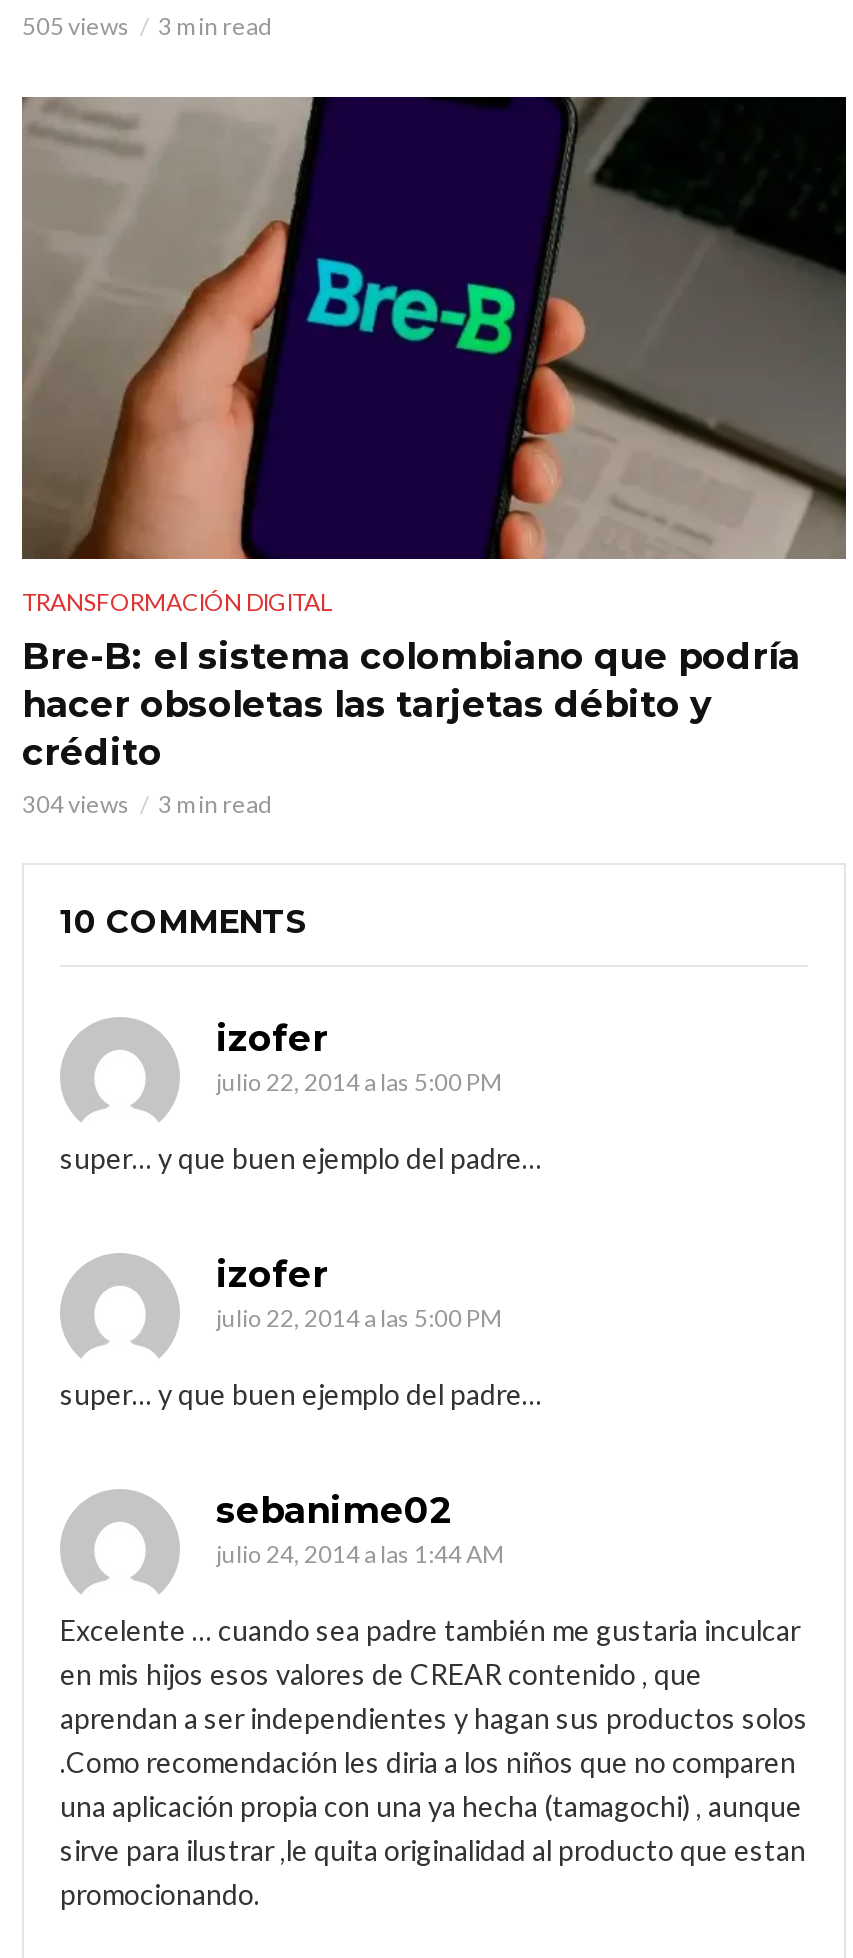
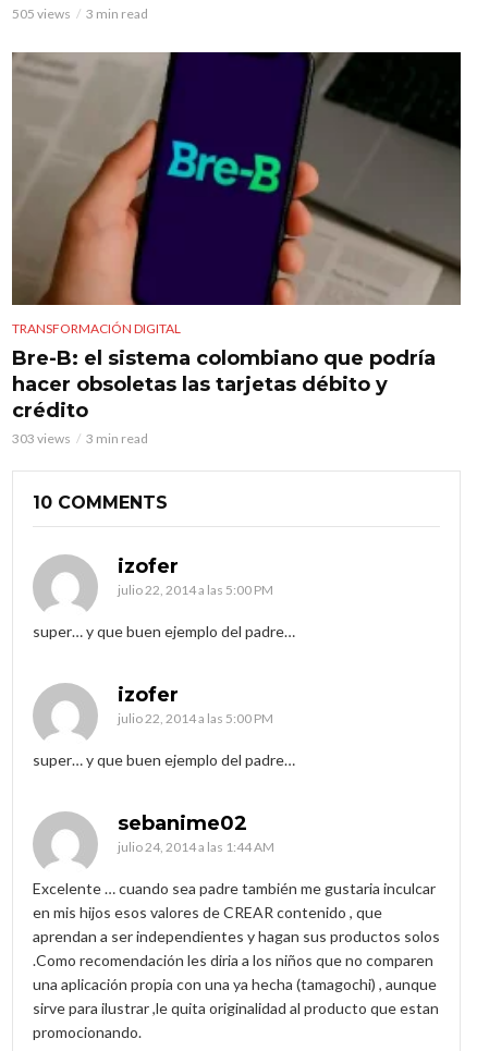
- 304 views 3 min read
+ 303 views 3 min read
